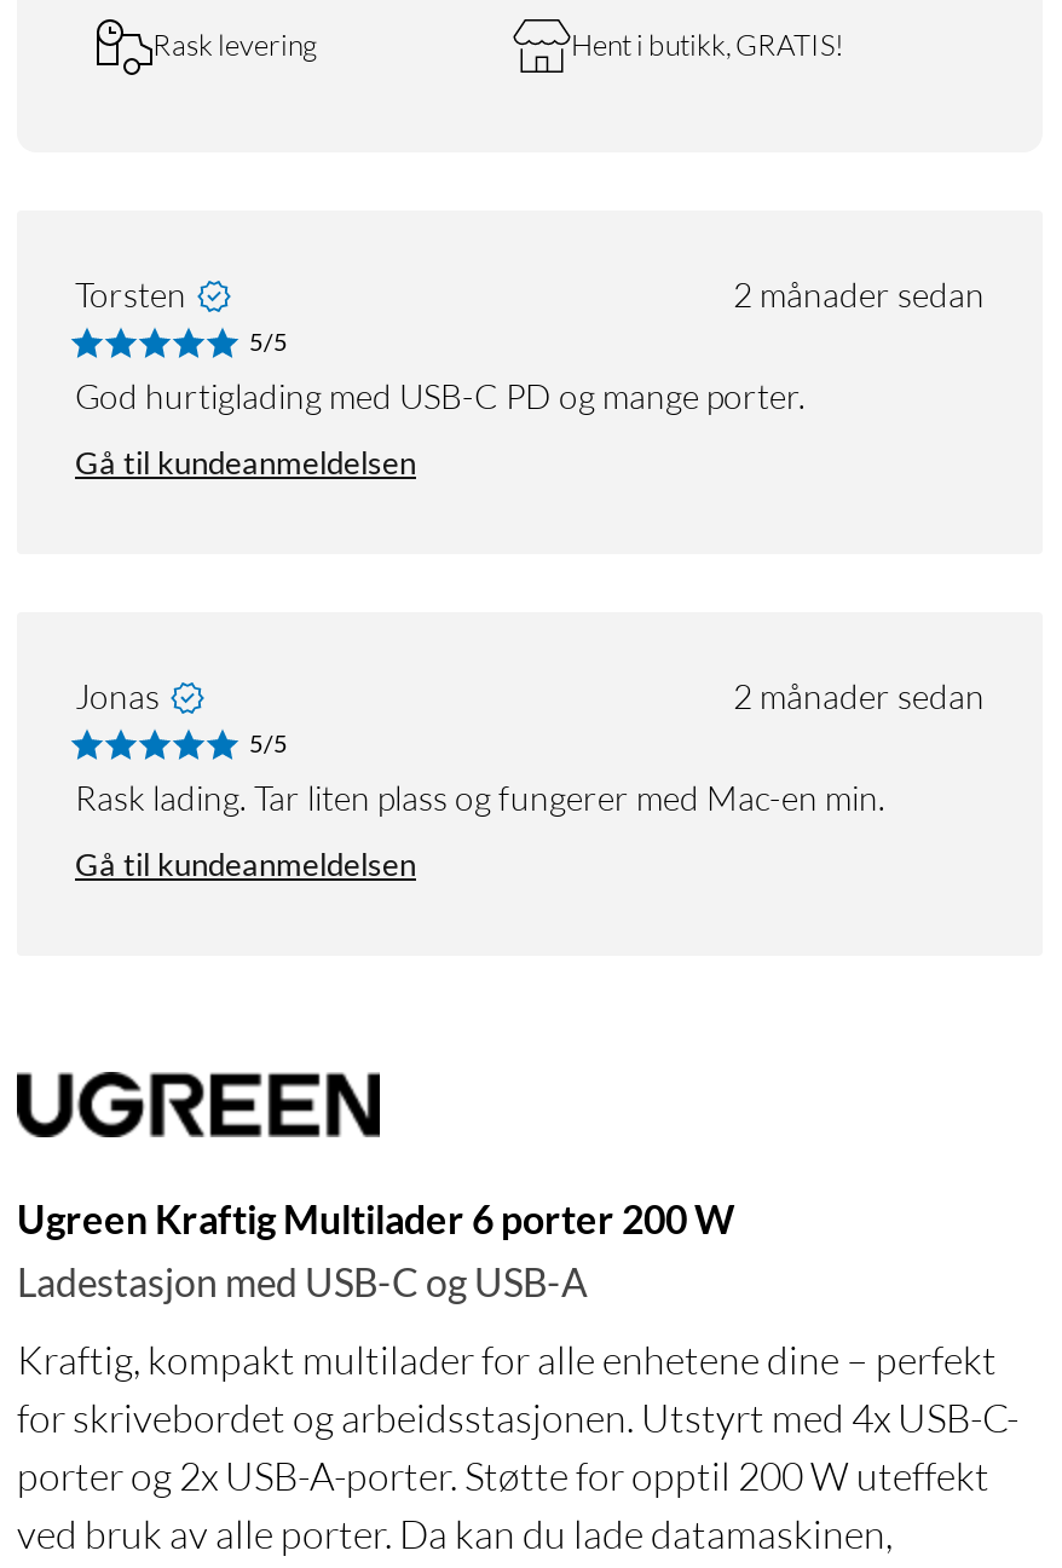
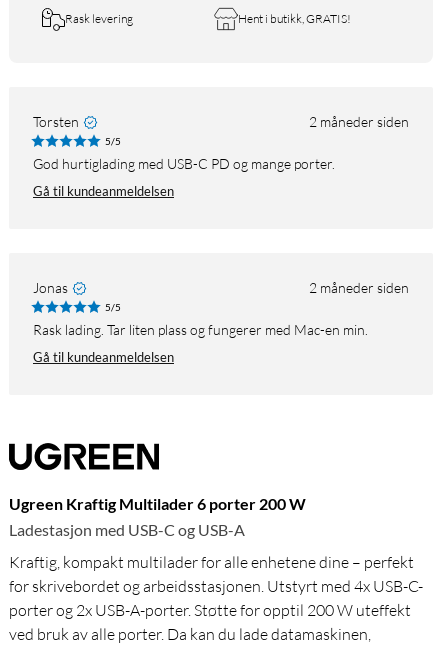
- 2 månader sedan
+ 2 måneder siden

- 2 månader sedan
+ 2 måneder siden
